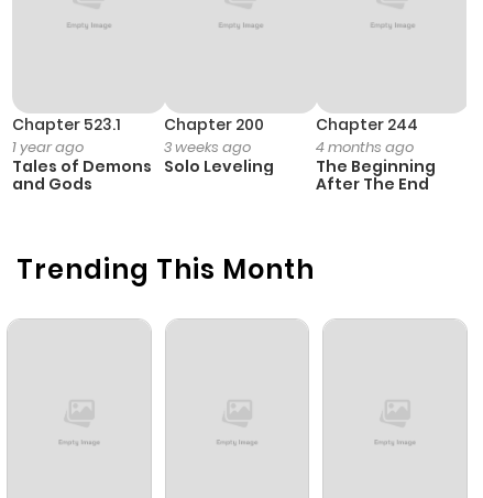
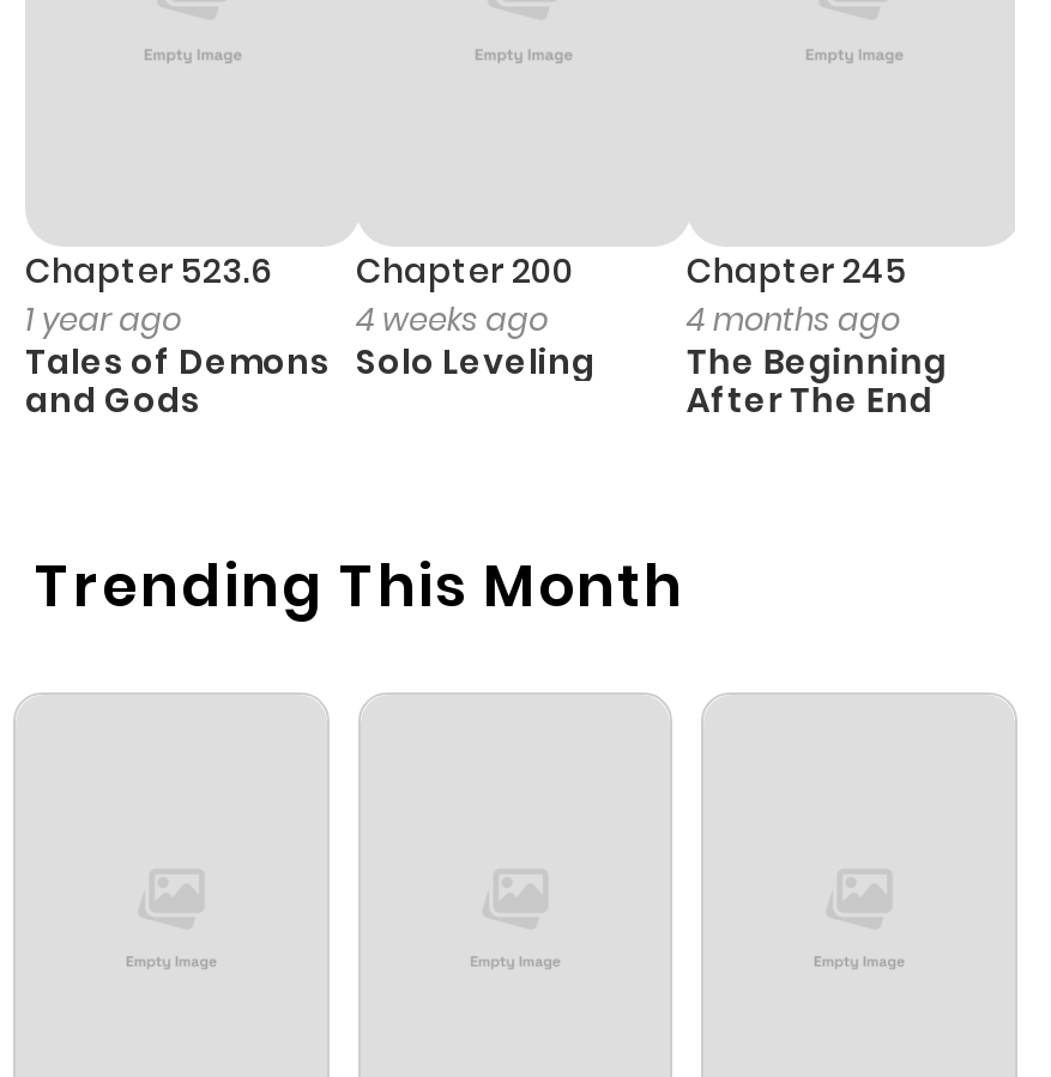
- Chapter 523.1 Chapter 200
+ Chapter 523.6 Chapter 200

- Chapter 244
+ Chapter 245

- 3 weeks ago
+ 4 weeks ago
